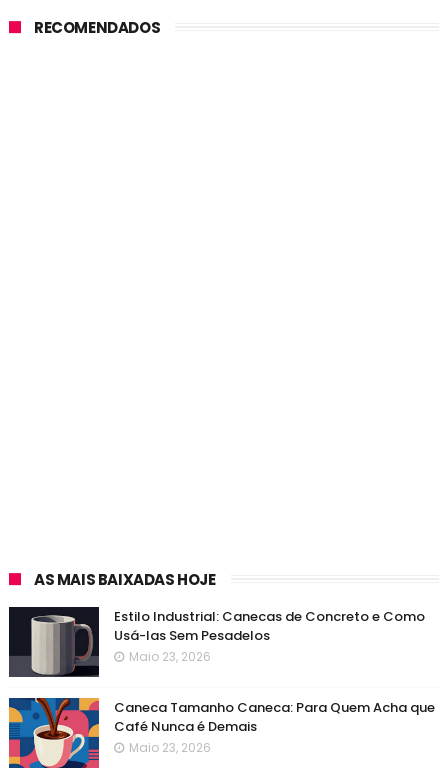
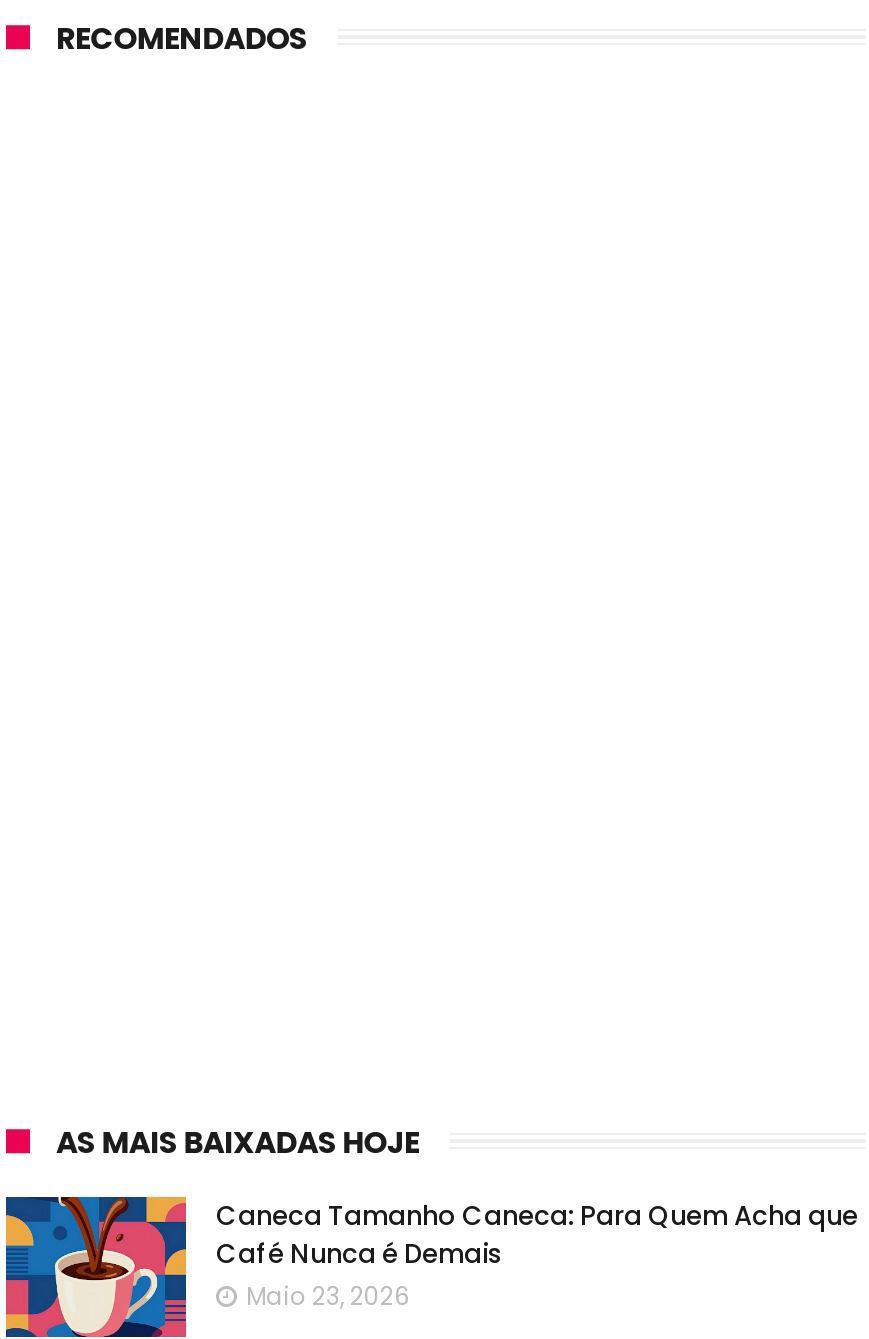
- [image]
- Estilo Industrial: Canecas de Concreto e Como
- Usá-las Sem Pesadelos
- Maio 23, 2026
